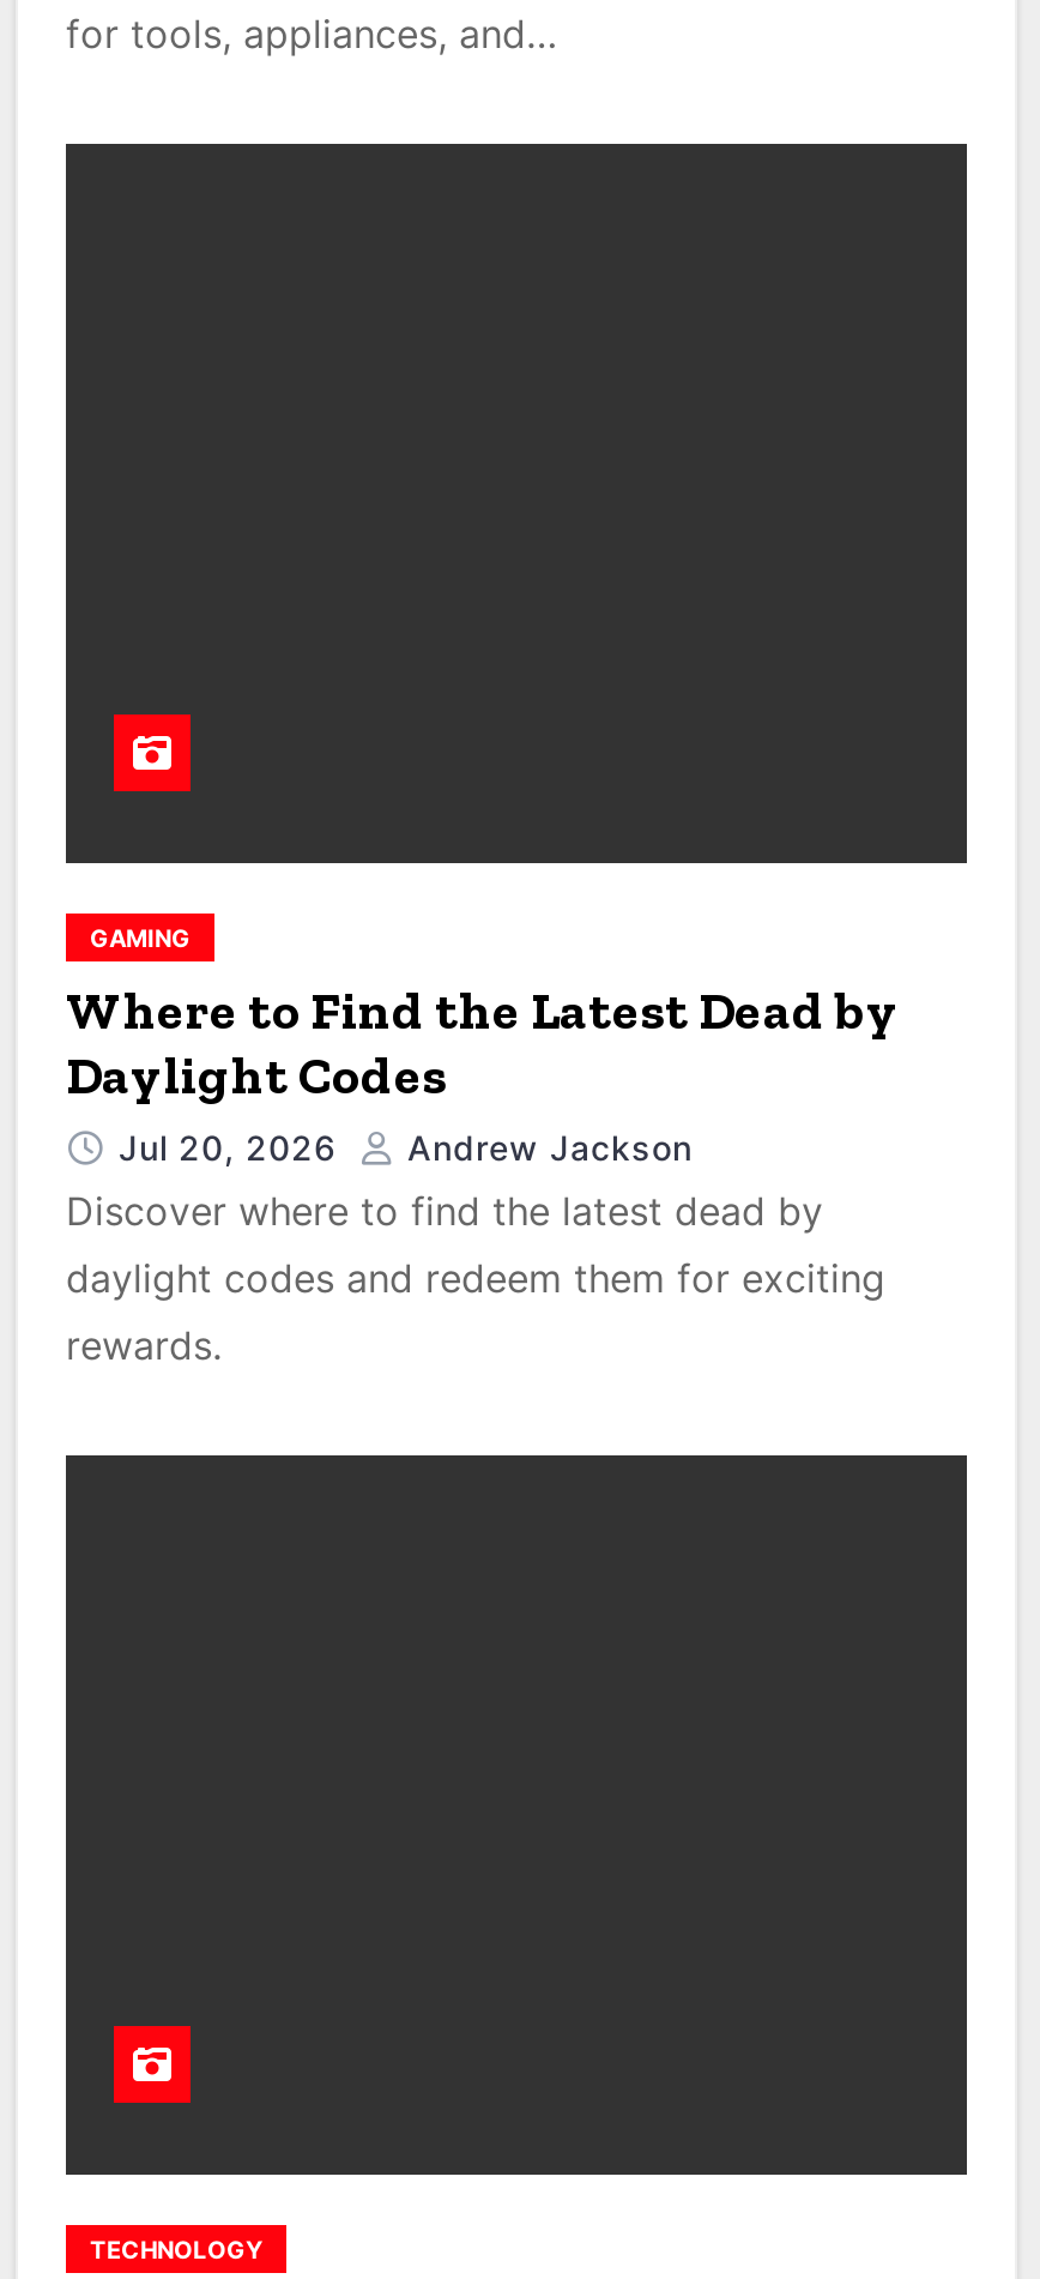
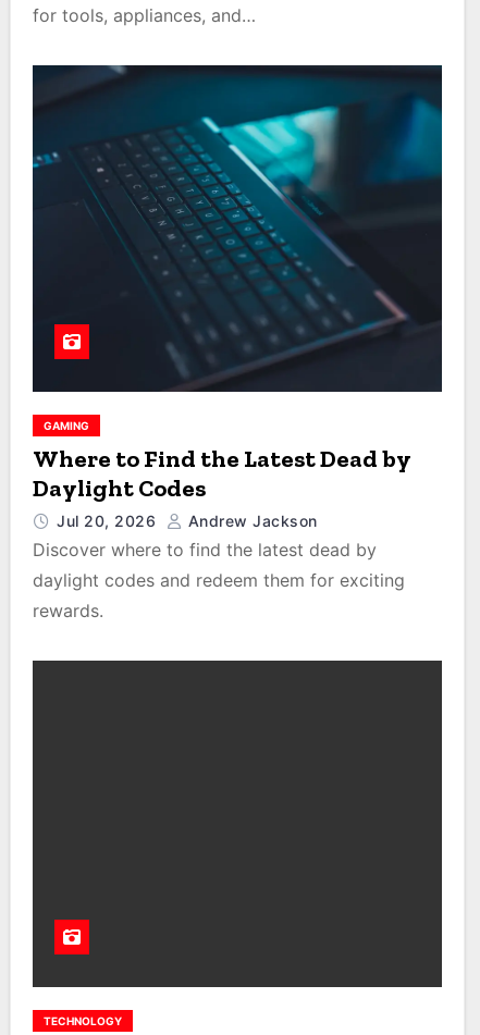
+ [image]
